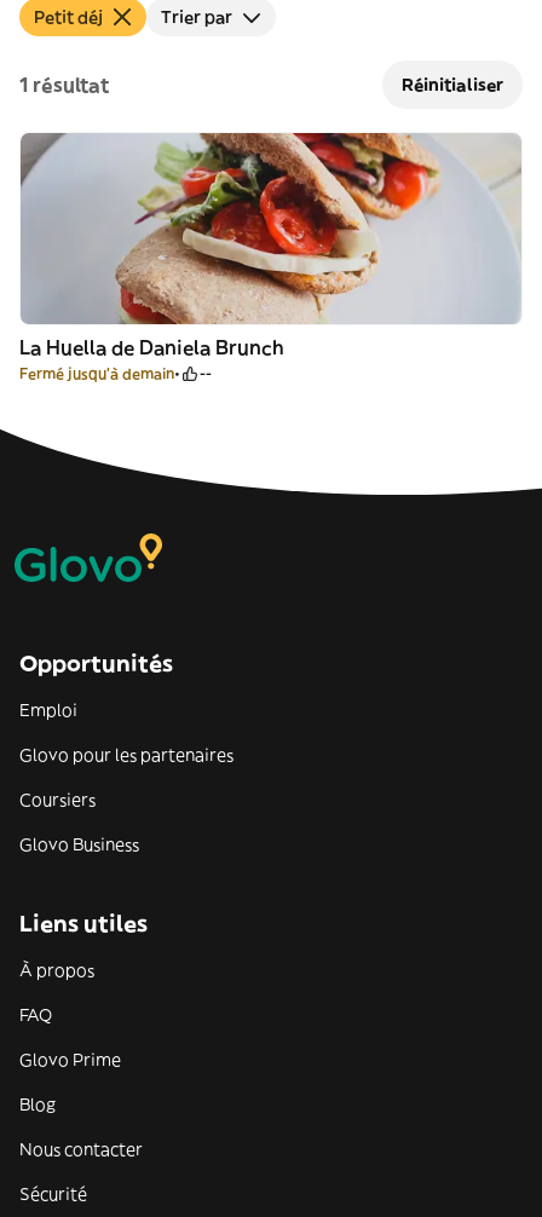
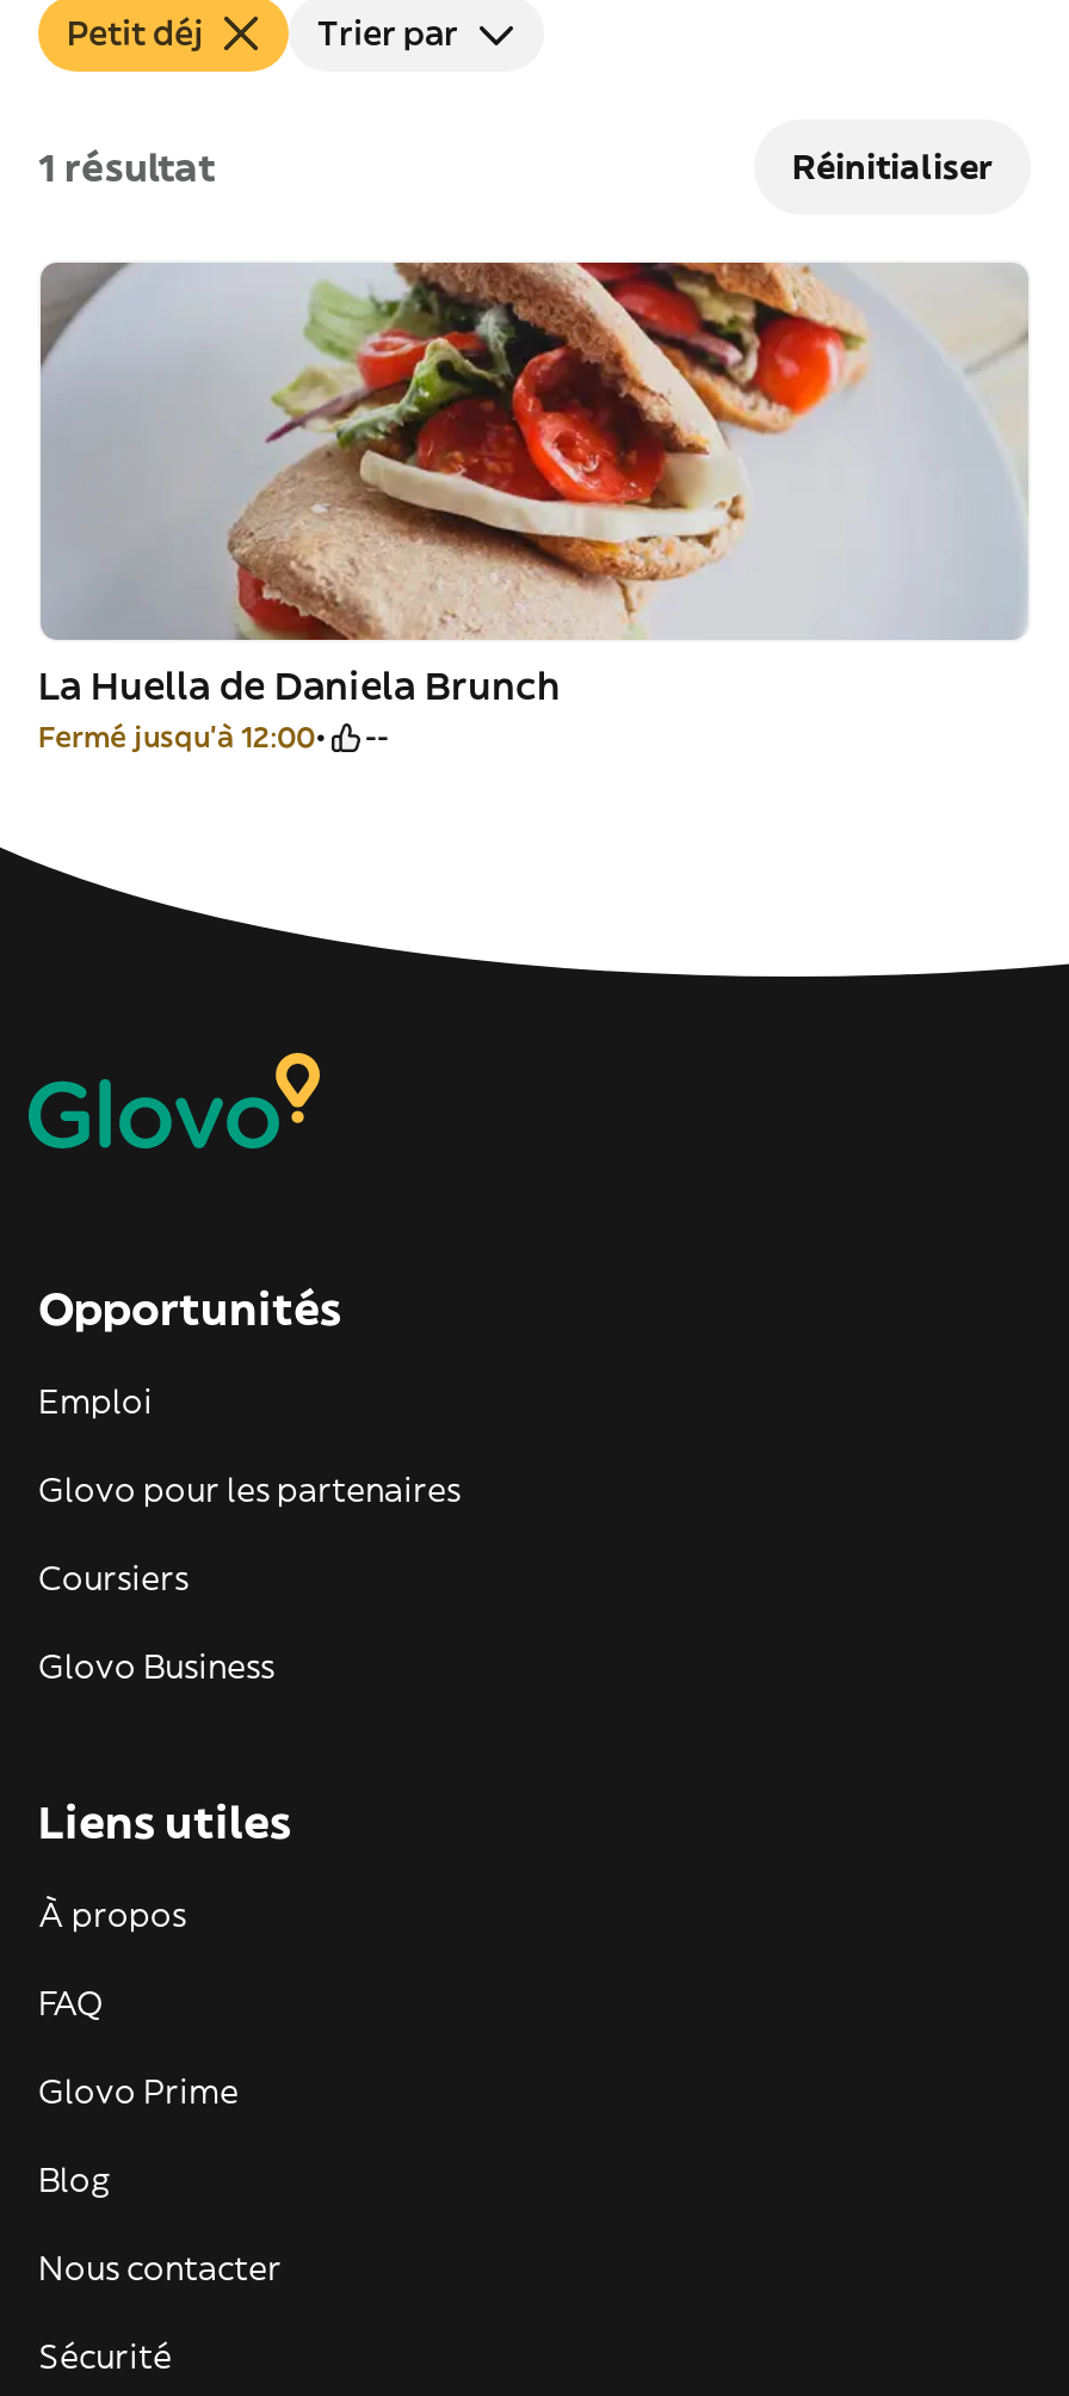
- Fermé jusqu'à demain
+ Fermé jusqu'à 12:00
